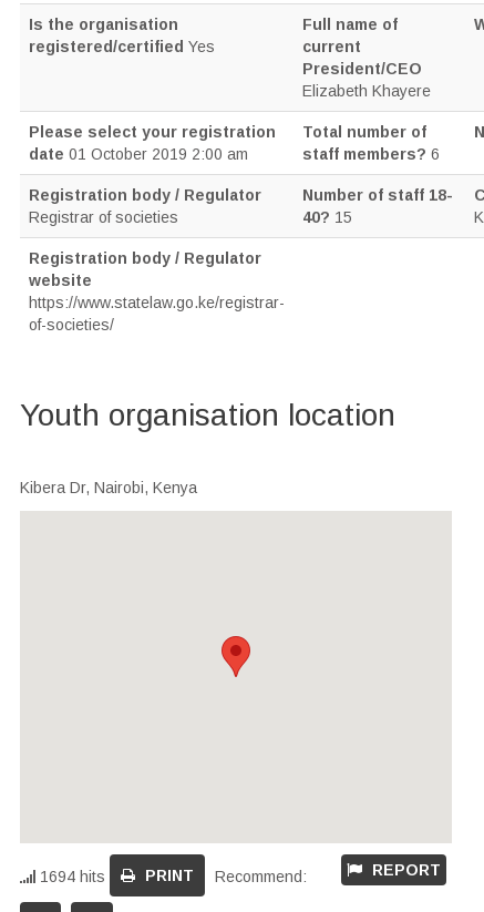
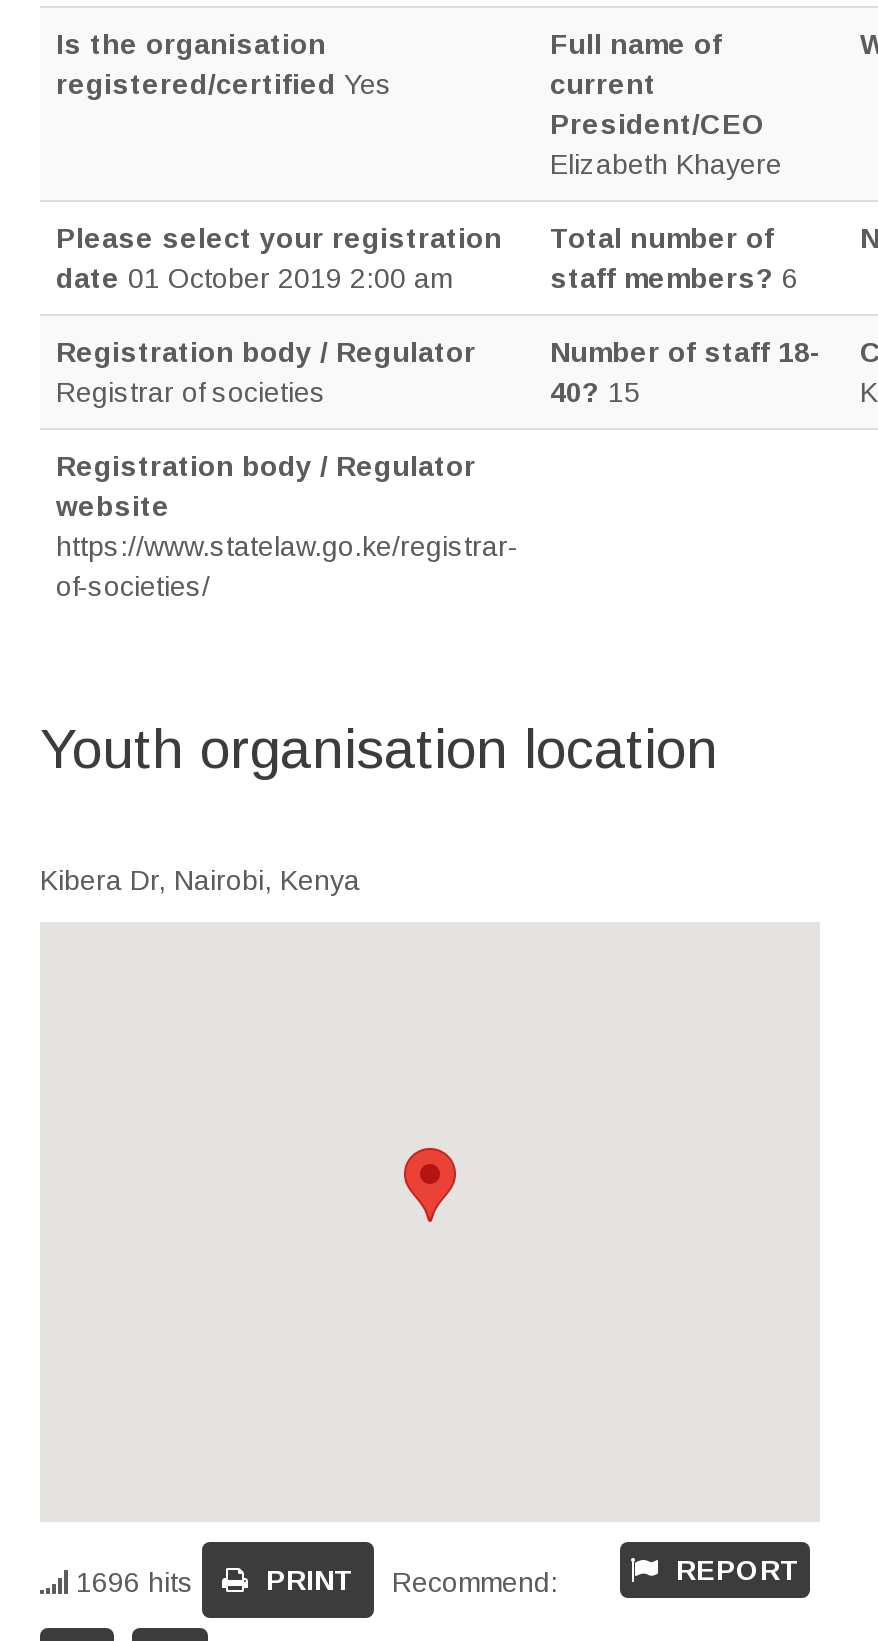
- 1694 hits PRINT Recommend:
+ 1696 hits PRINT Recommend:
